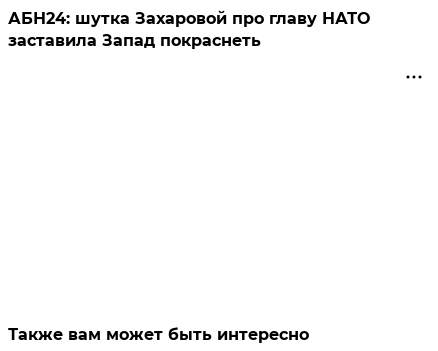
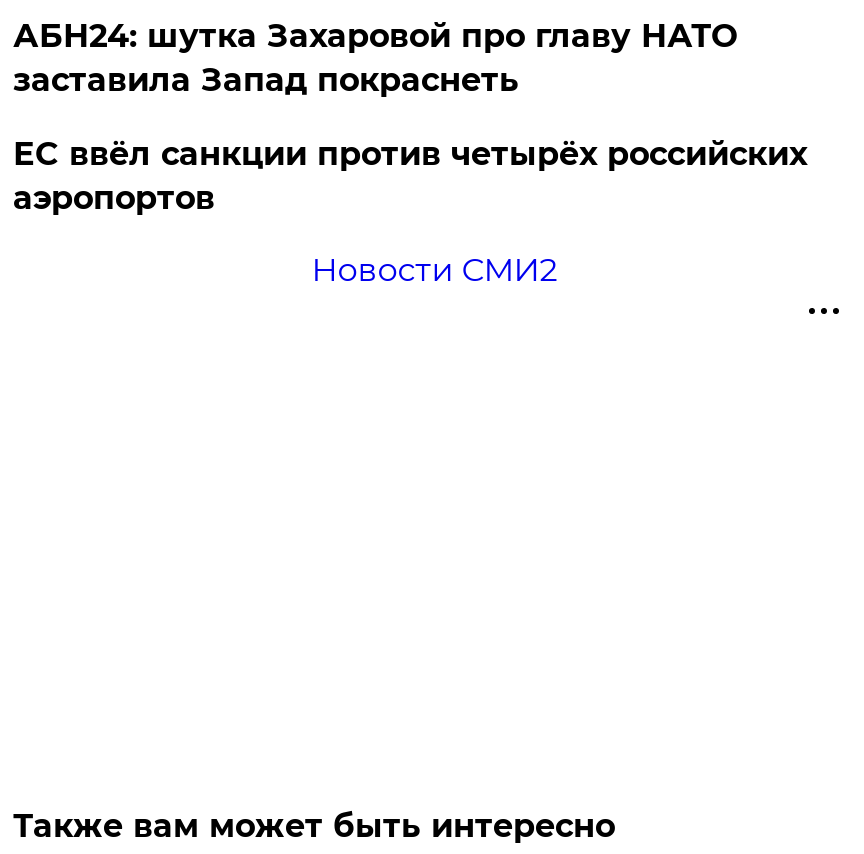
+ ЕС ввёл санкции против четырёх российских
+ аэропортов
+ Новости СМИ2
